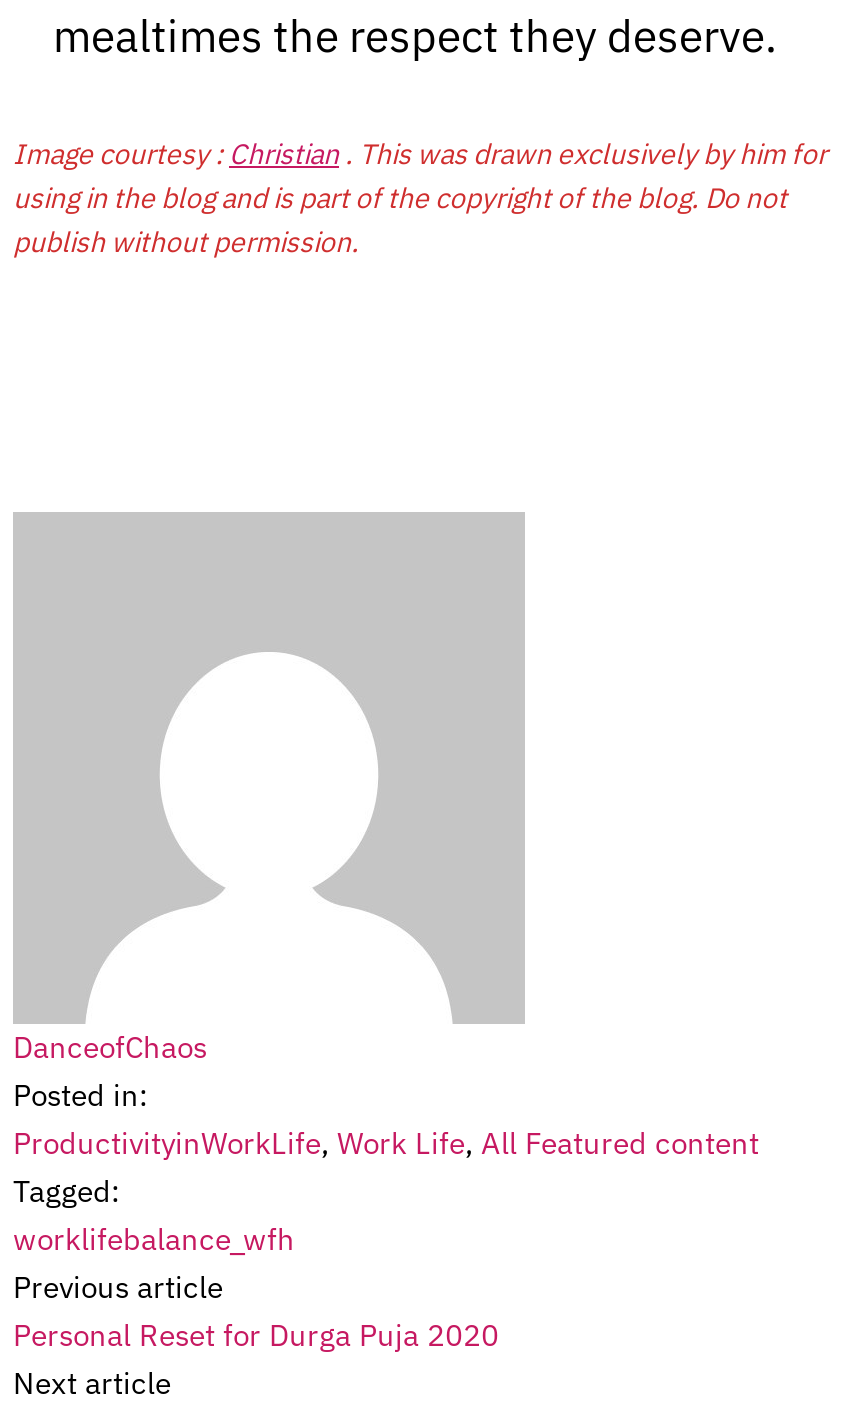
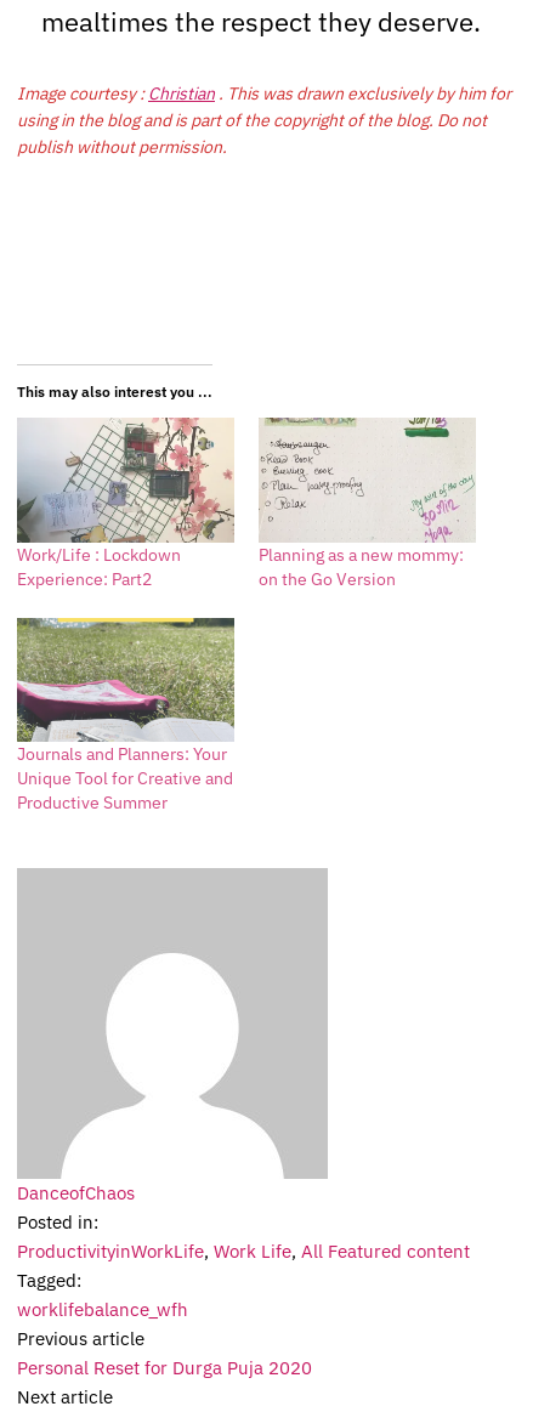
+ [image]
+ Journals and Planners: Your
+ Unique Tool for Creative and
+ Productive Summer

+ This may also interest you ...

+ [image]
+ Work/Life : Lockdown
+ Experience: Part2

+ [image]
+ Planning as a new mommy:
+ on the Go Version
